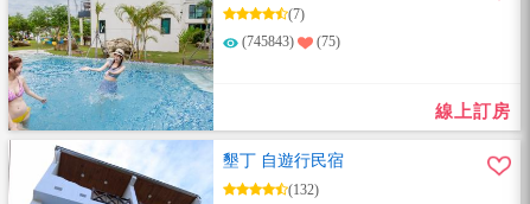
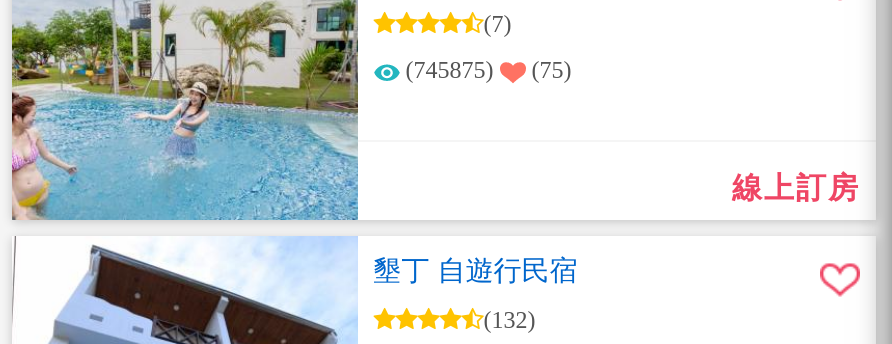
- (745843) (75)
+ (745875) (75)
